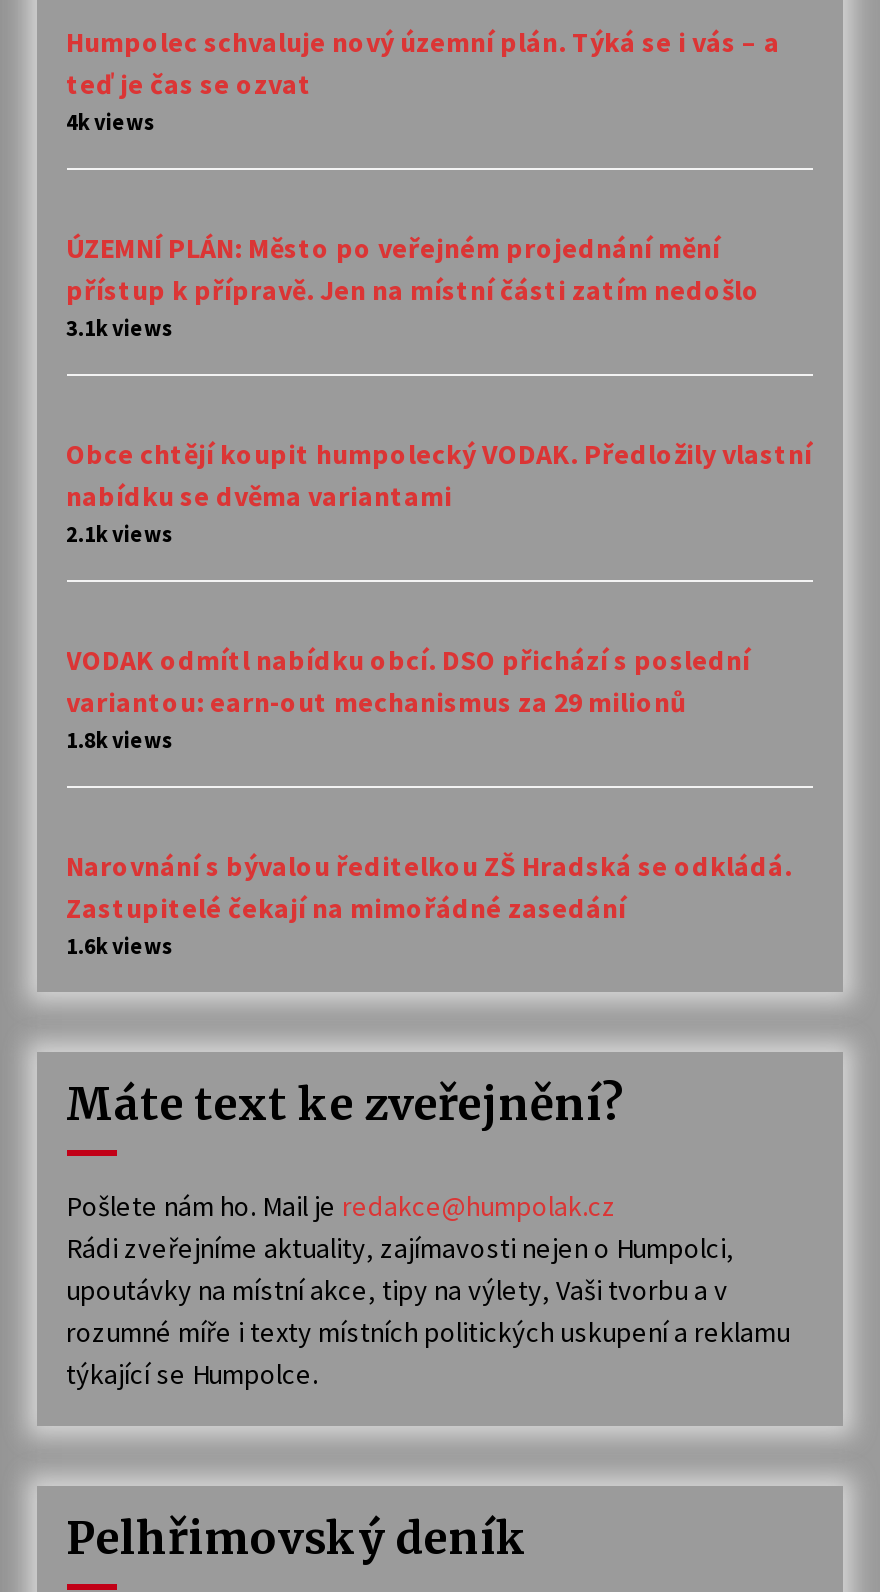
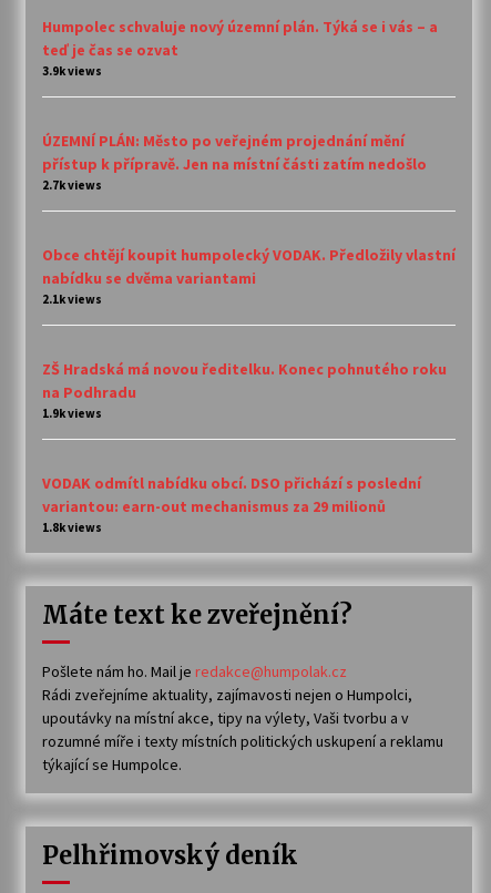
- 4k views
+ 3.9k views

- 3.1k views
+ 2.7k views

+ ZŠ Hradská má novou ředitelku. Konec pohnutého roku
+ na Podhradu
+ 1.9k views

moved down: VODAK odmítl nabídku obcí. DSO přichází s poslední | variantou: earn-out mechanismus za 29 milionů | 1.8k views

- Narovnání s bývalou ředitelkou ZŠ Hradská se odkládá.
- Zastupitelé čekají na mimořádné zasedání
- 1.6k views
